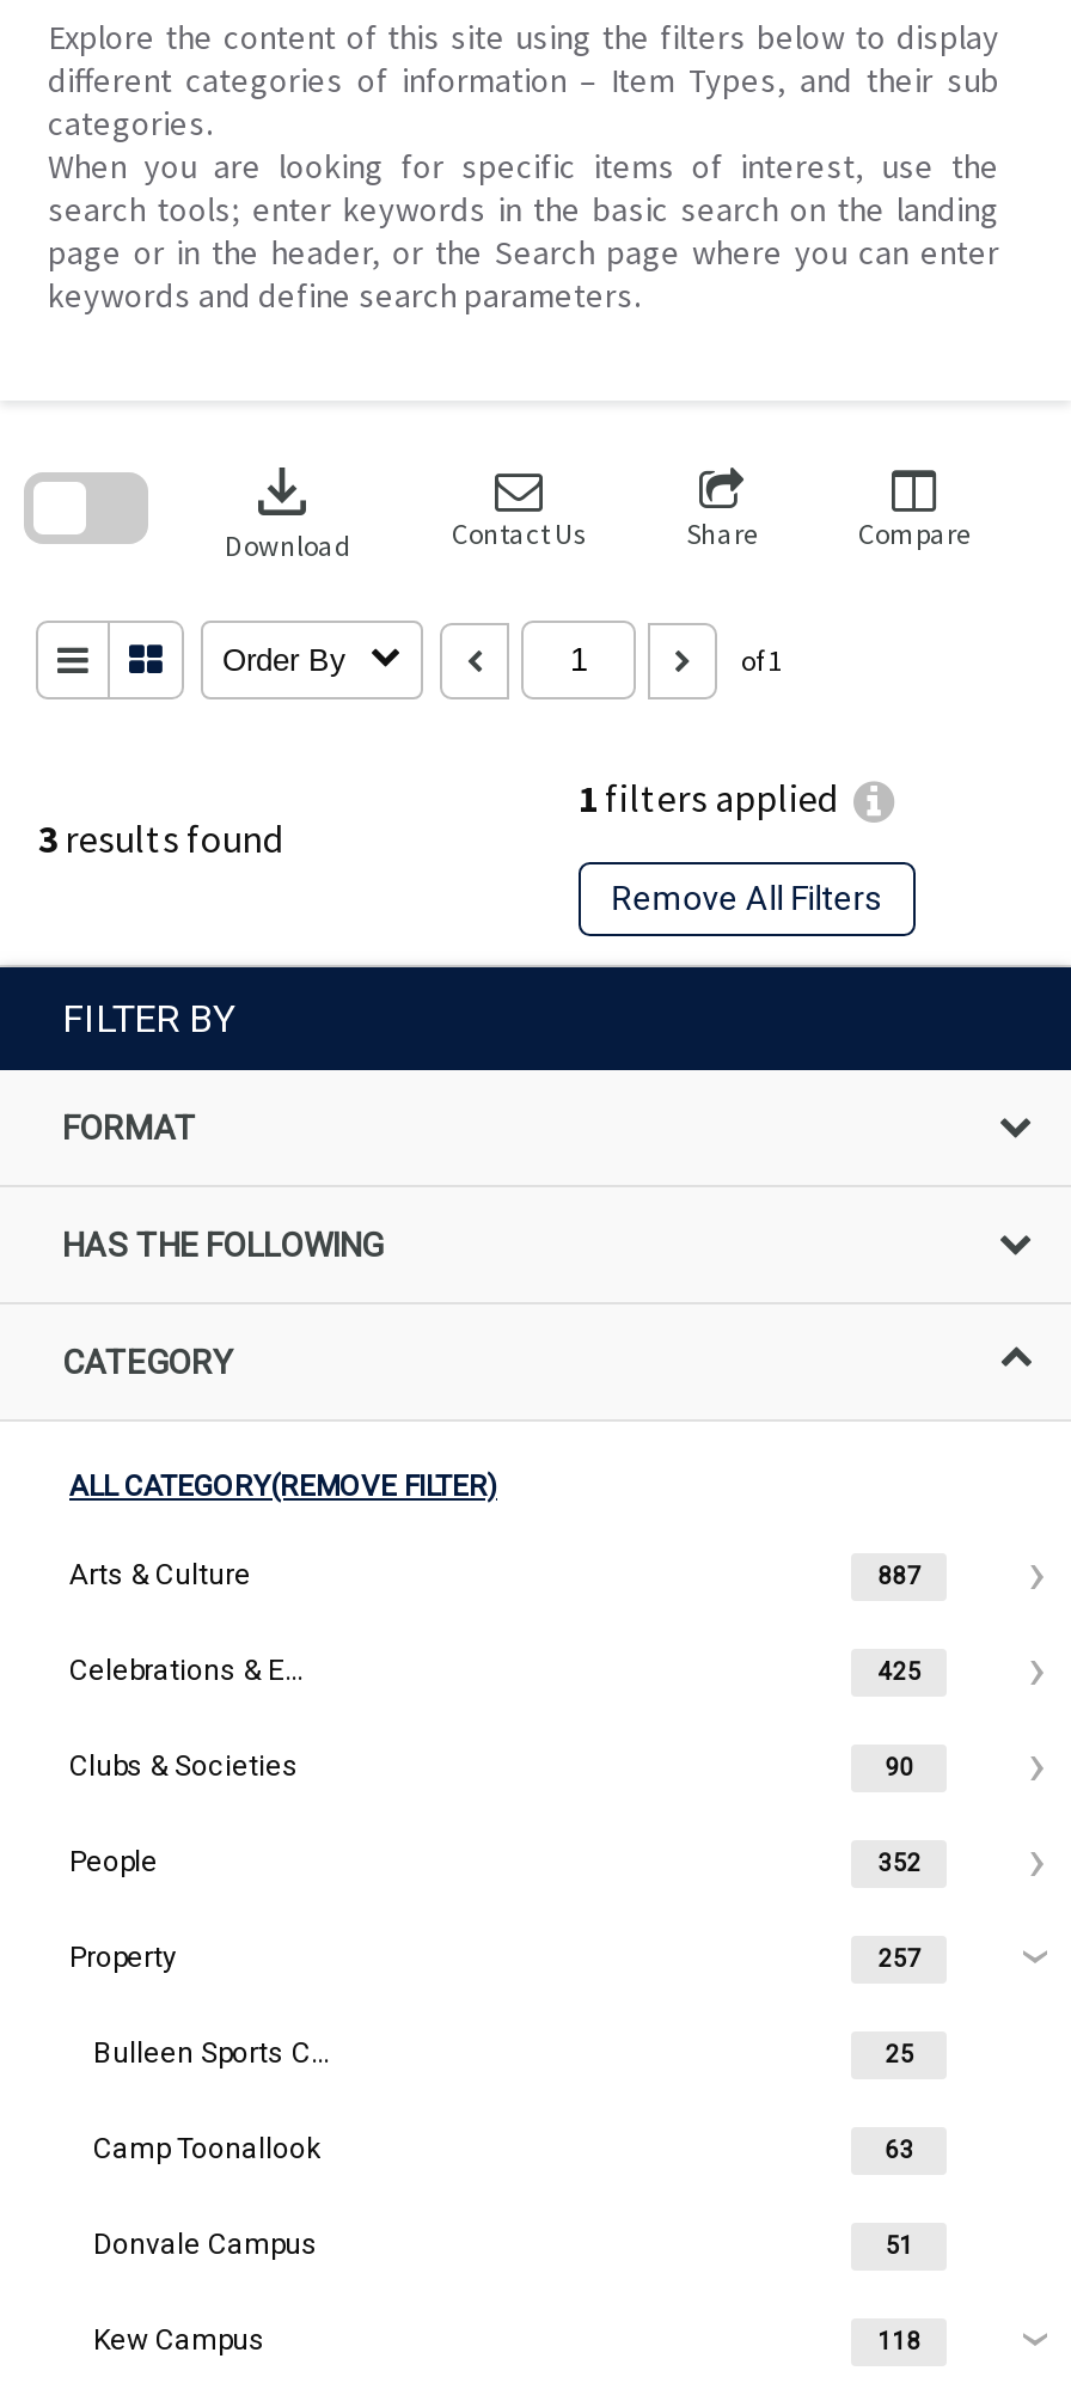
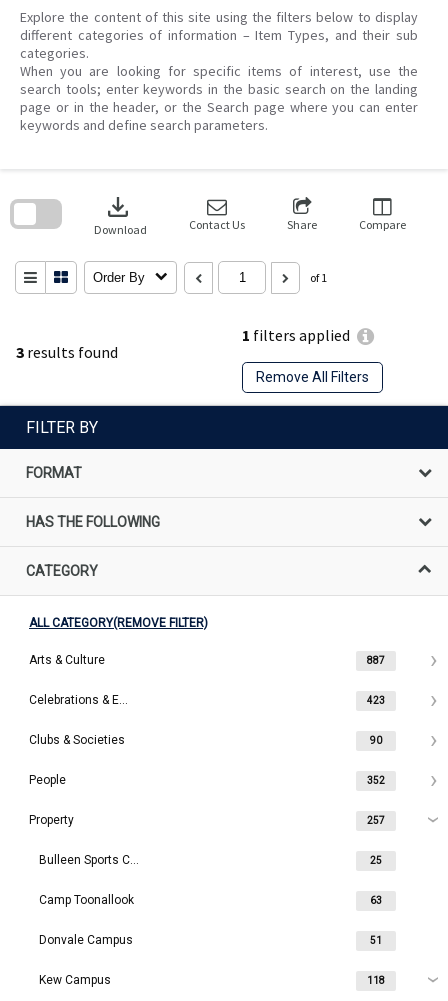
- 425
+ 423
